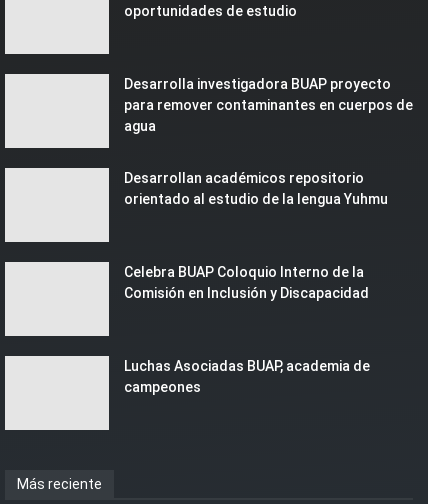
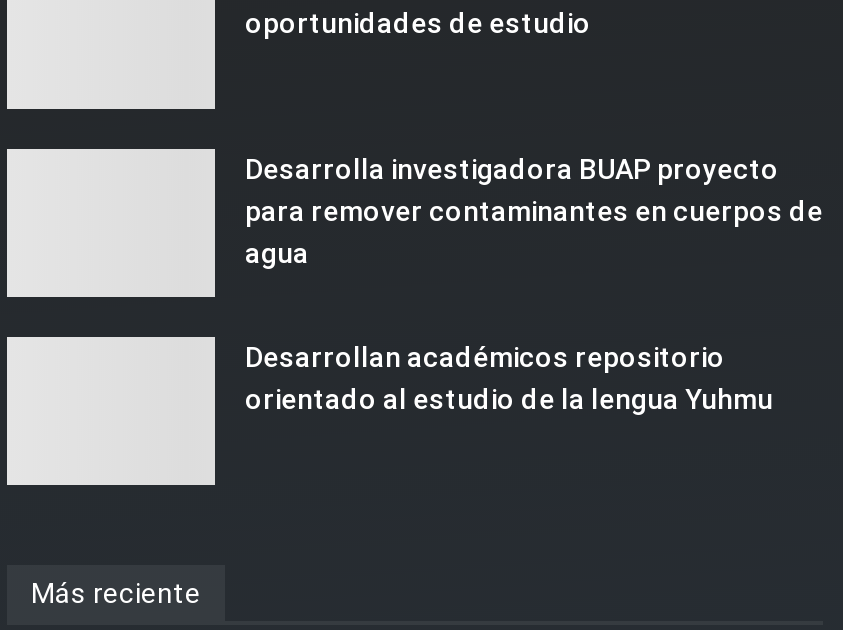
- Celebra BUAP Coloquio Interno de la
- Comisión en Inclusión y Discapacidad

- Luchas Asociadas BUAP, academia de
- campeones
